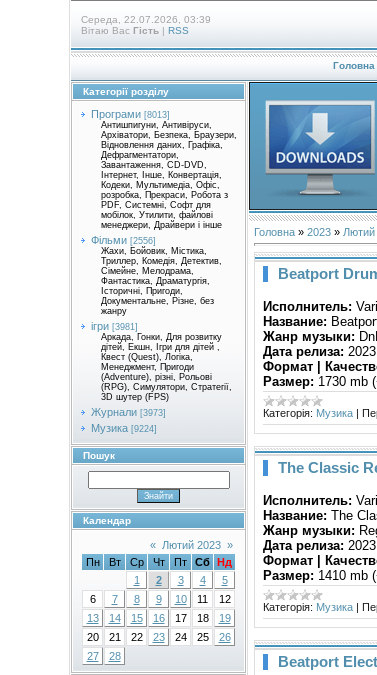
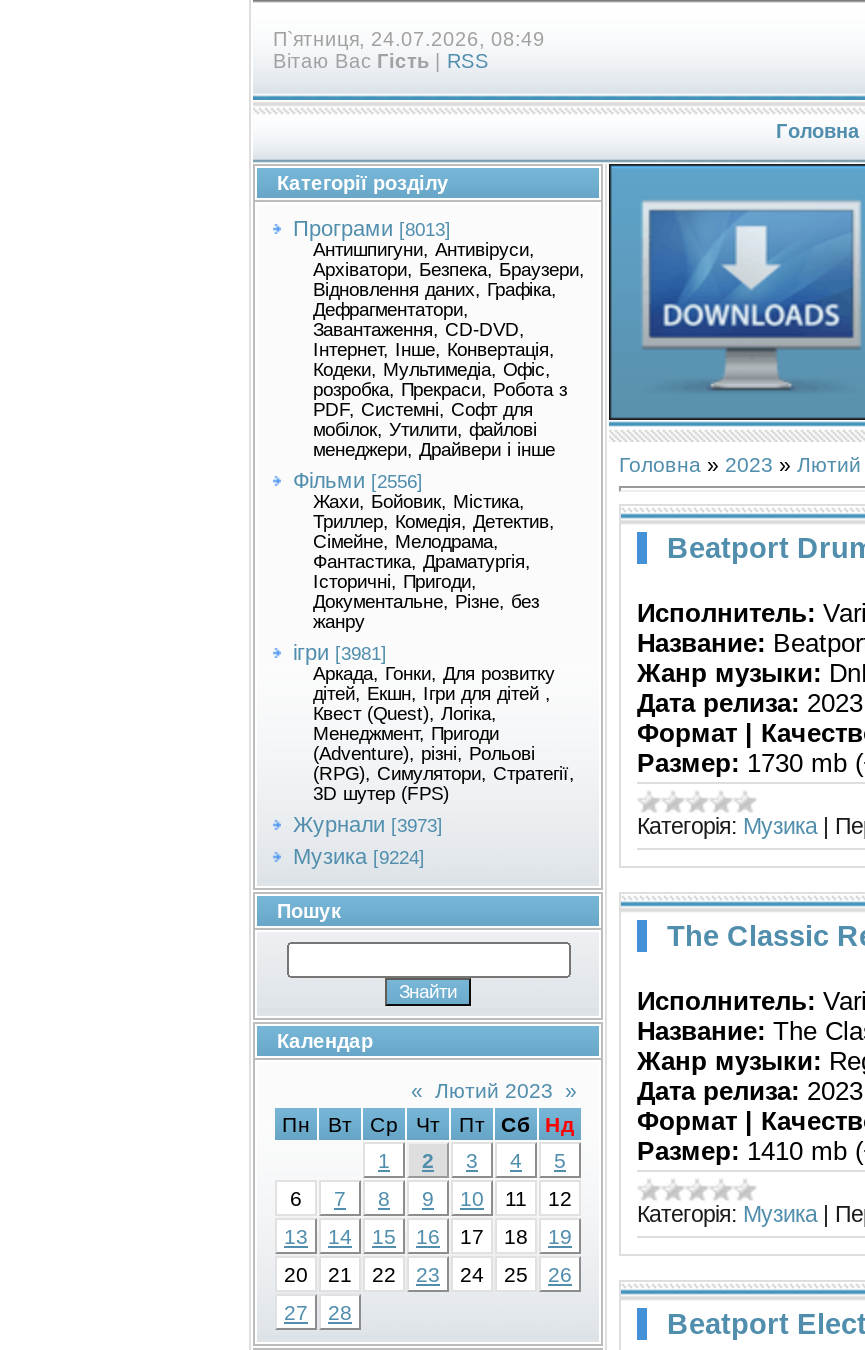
- Середа, 22.07.2026, 03:39
+ П`ятниця, 24.07.2026, 08:49
